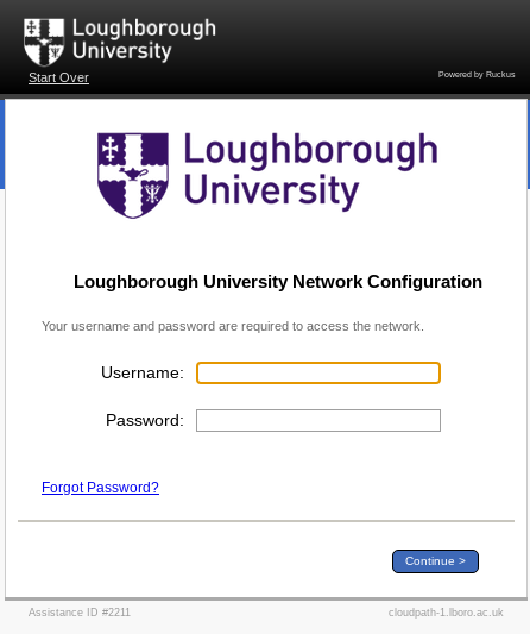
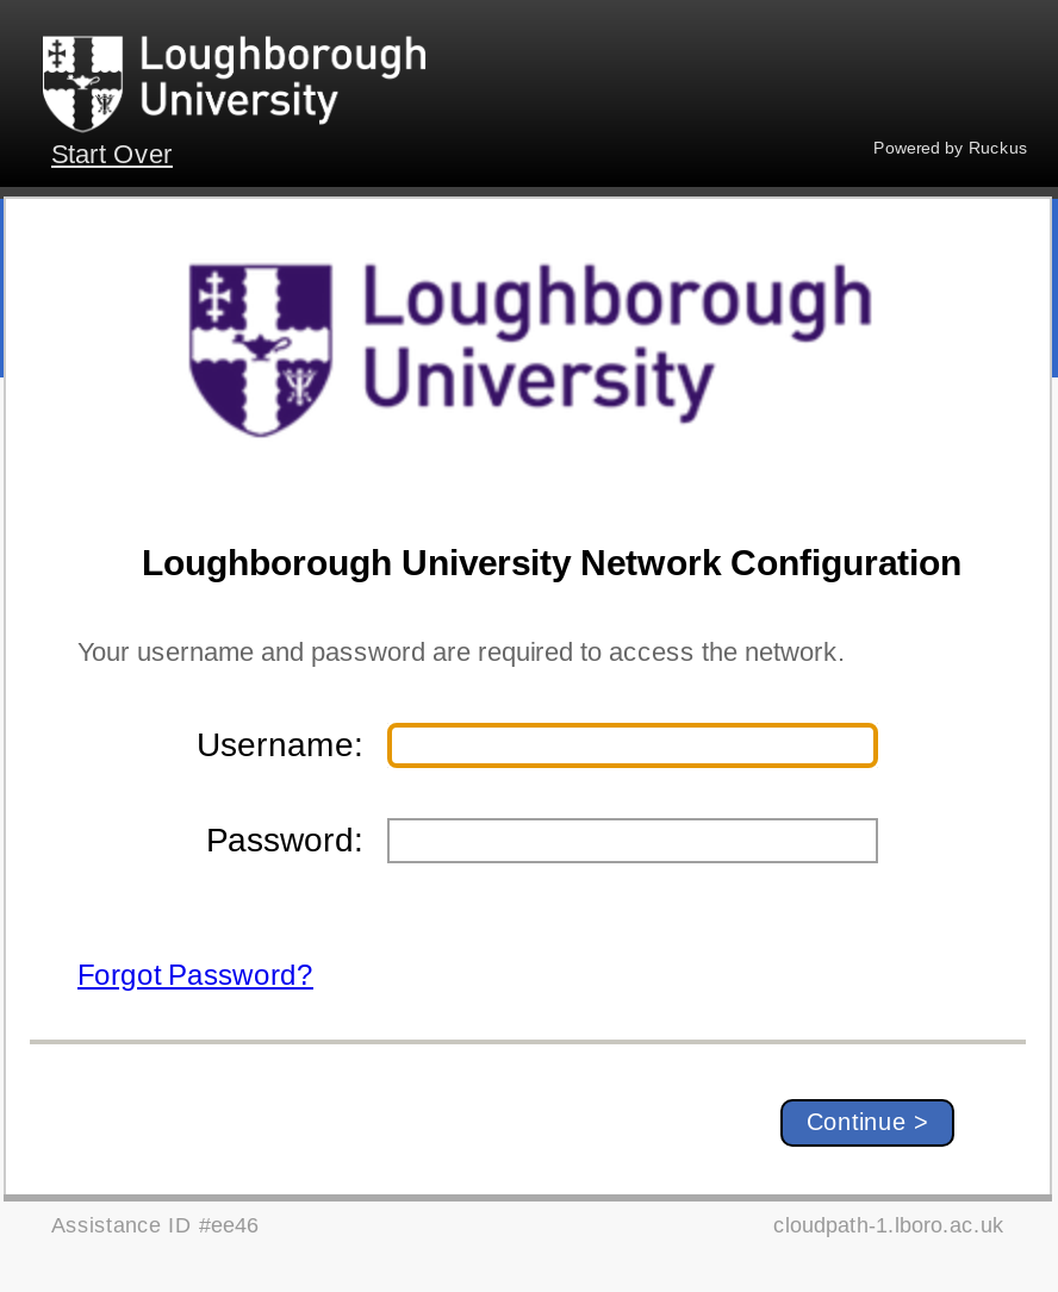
- Assistance ID #2211
+ Assistance ID #ee46
